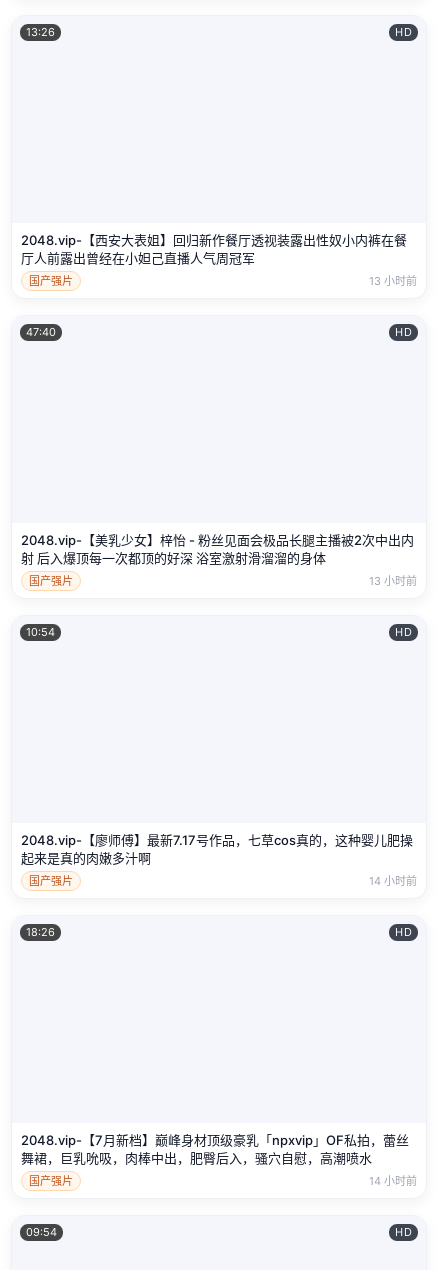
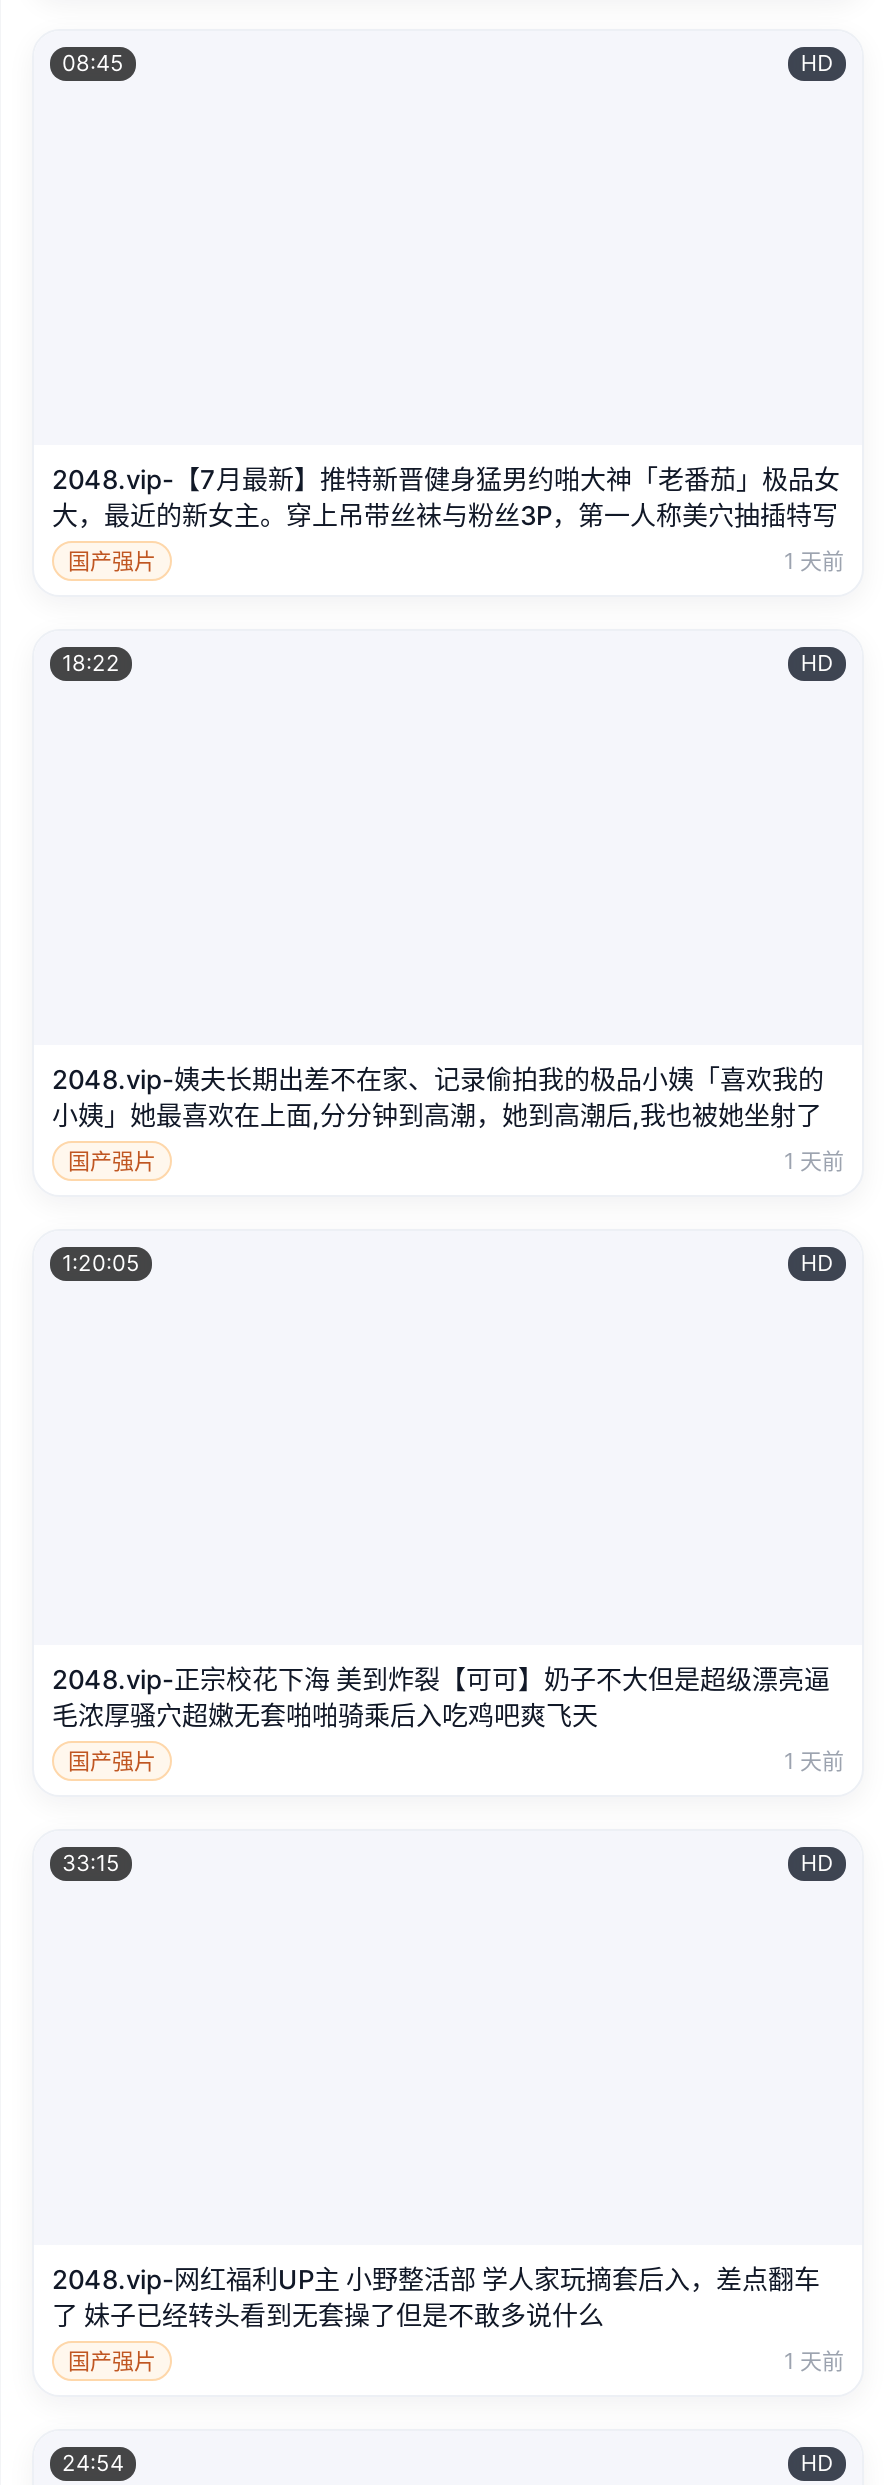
- 13:26
+ 08:45

- 2048.vip-【西安大表姐】回归新作餐厅透视装露出性奴小内裤在餐
- 厅人前露出曾经在小妲己直播人气周冠军
+ 2048.vip-【7月最新】推特新晋健身猛男约啪大神「老番茄」极品女
+ 大，最近的新女主。穿上吊带丝袜与粉丝3P，第一人称美穴抽插特写

- 13 小时前
+ 1 天前

- 47:40
+ 18:22

- 2048.vip-【美乳少女】梓怡 - 粉丝见面会极品长腿主播被2次中出内
- 射 后入爆顶每一次都顶的好深 浴室激射滑溜溜的身体
+ 2048.vip-姨夫长期出差不在家、记录偷拍我的极品小姨「喜欢我的
+ 小姨」她最喜欢在上面,分分钟到高潮，她到高潮后,我也被她坐射了

- 13 小时前
+ 1 天前

- 10:54
+ 1:20:05

- 2048.vip-【廖师傅】最新7.17号作品，七草cos真的，这种婴儿肥操
- 起来是真的肉嫩多汁啊
+ 2048.vip-正宗校花下海 美到炸裂【可可】奶子不大但是超级漂亮逼
+ 毛浓厚骚穴超嫩无套啪啪骑乘后入吃鸡吧爽飞天

- 14 小时前
+ 1 天前

- 18:26
+ 33:15

- 2048.vip-【7月新档】巅峰身材顶级豪乳「npxvip」OF私拍，蕾丝
- 舞裙，巨乳吮吸，肉棒中出，肥臀后入，骚穴自慰，高潮喷水
+ 2048.vip-网红福利UP主 小野整活部 学人家玩摘套后入，差点翻车
+ 了 妹子已经转头看到无套操了但是不敢多说什么

- 14 小时前
+ 1 天前

- 09:54
+ 24:54
